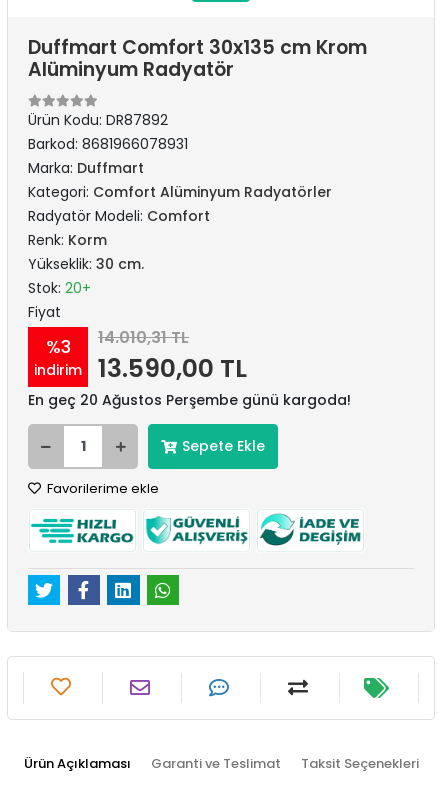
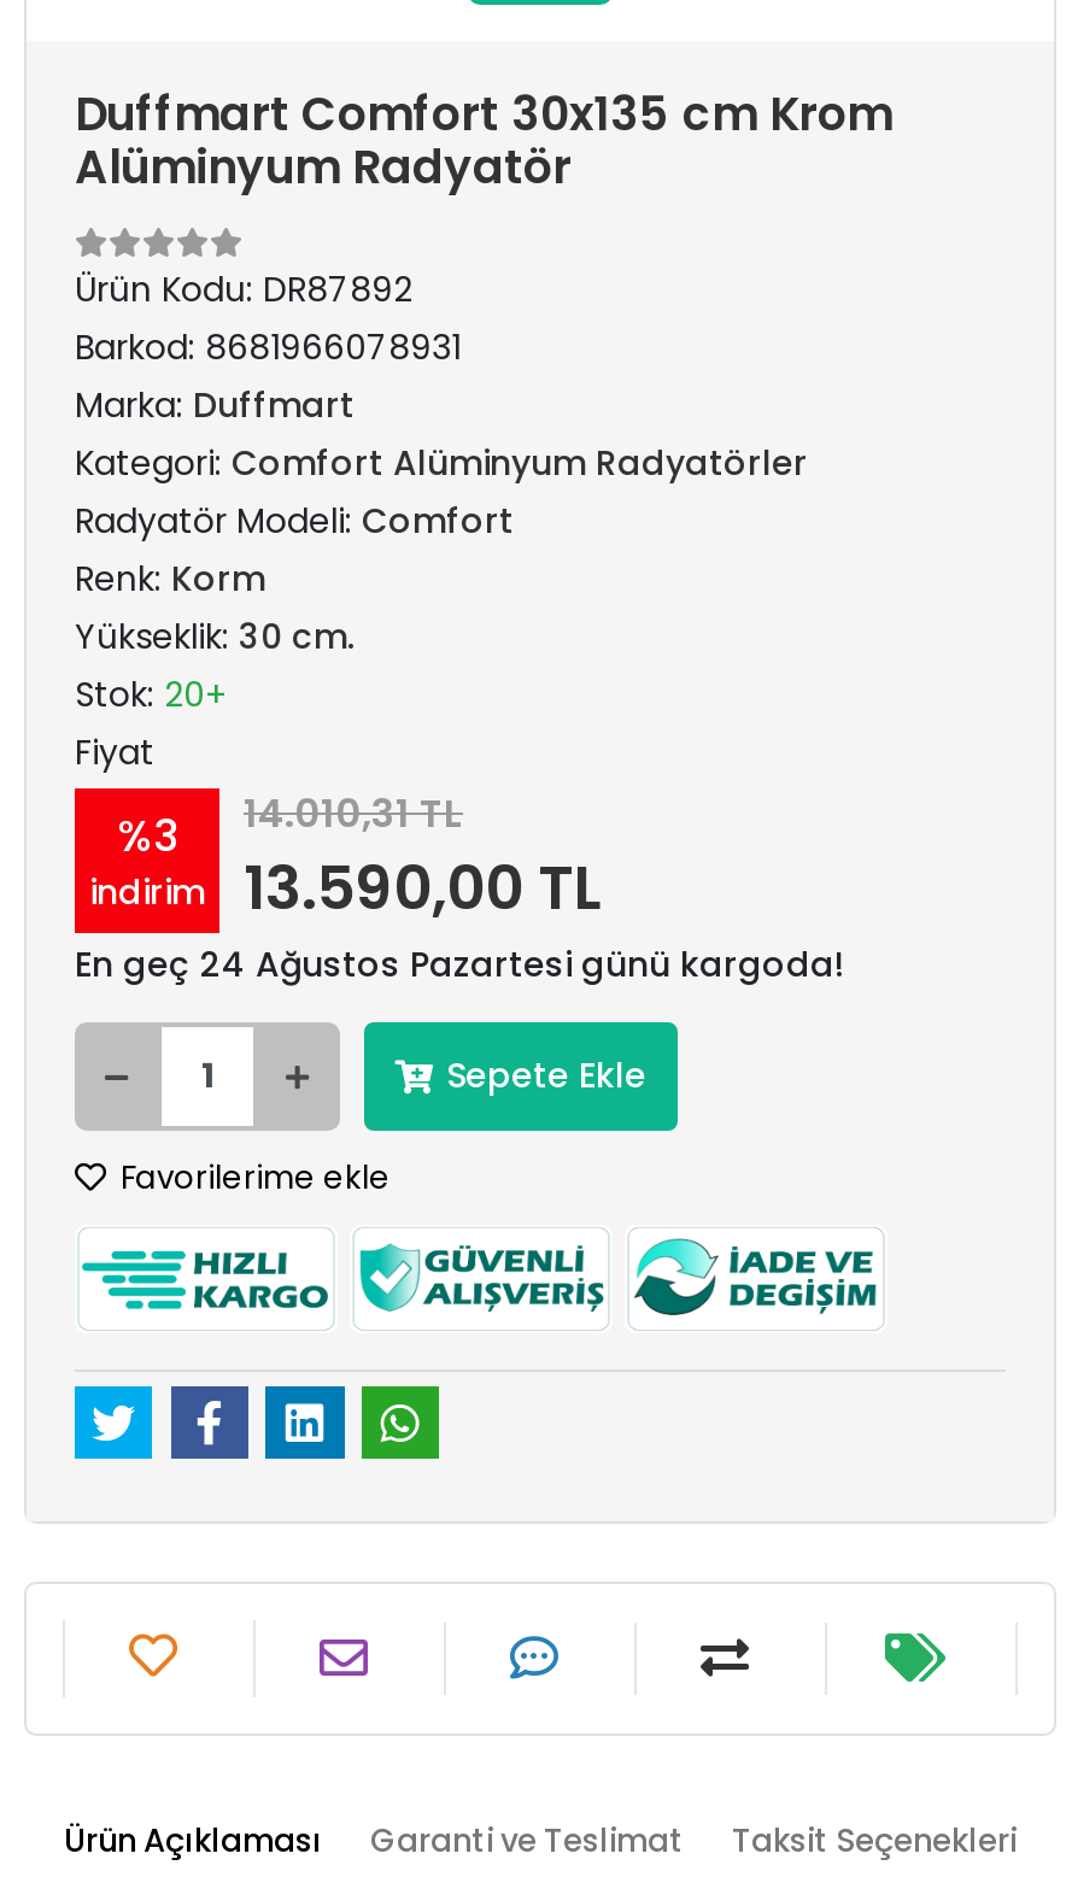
- En geç 20 Ağustos Perşembe günü kargoda!
+ En geç 24 Ağustos Pazartesi günü kargoda!
